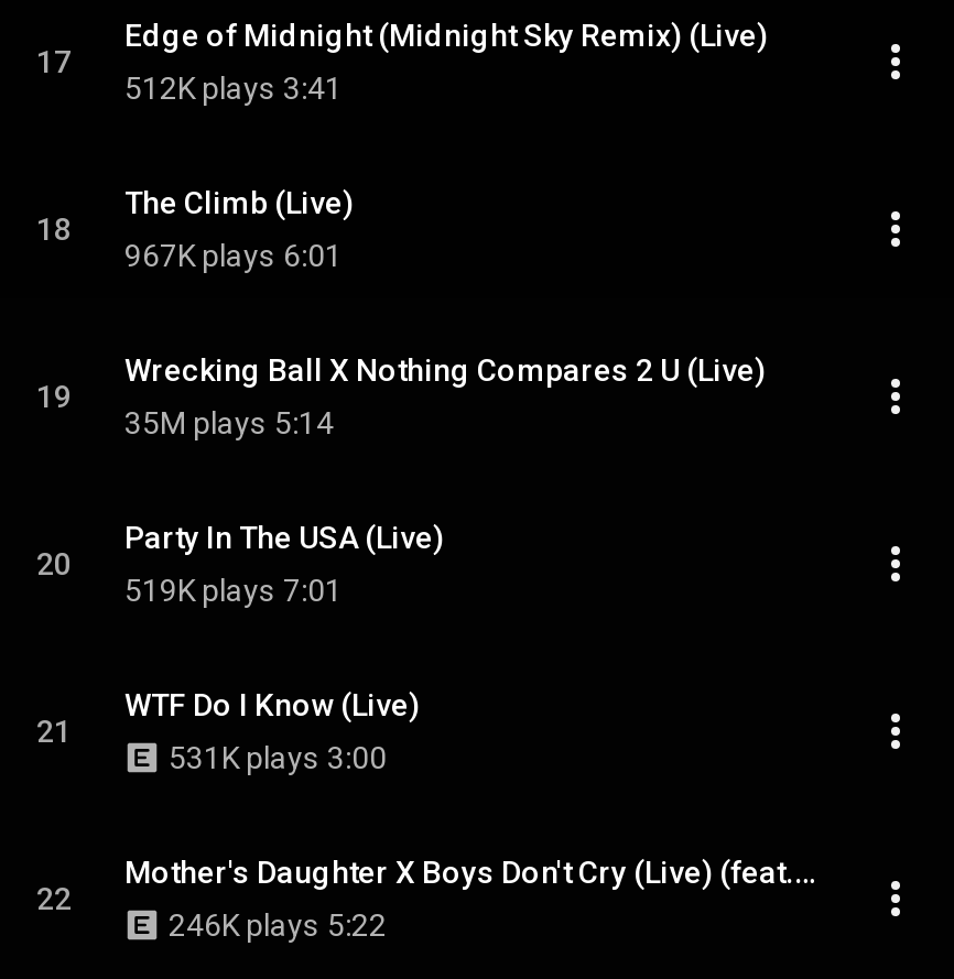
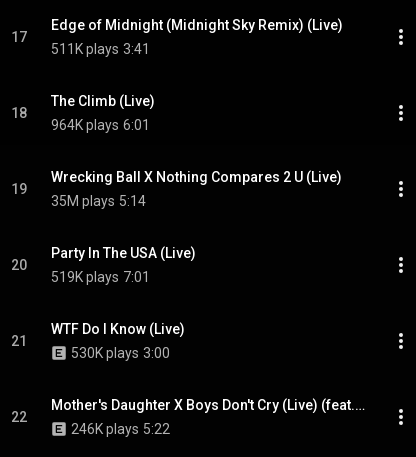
- 512K plays 3:41
+ 511K plays 3:41

- 967K plays 6:01
+ 964K plays 6:01

- 531K plays 3:00
+ 530K plays 3:00
